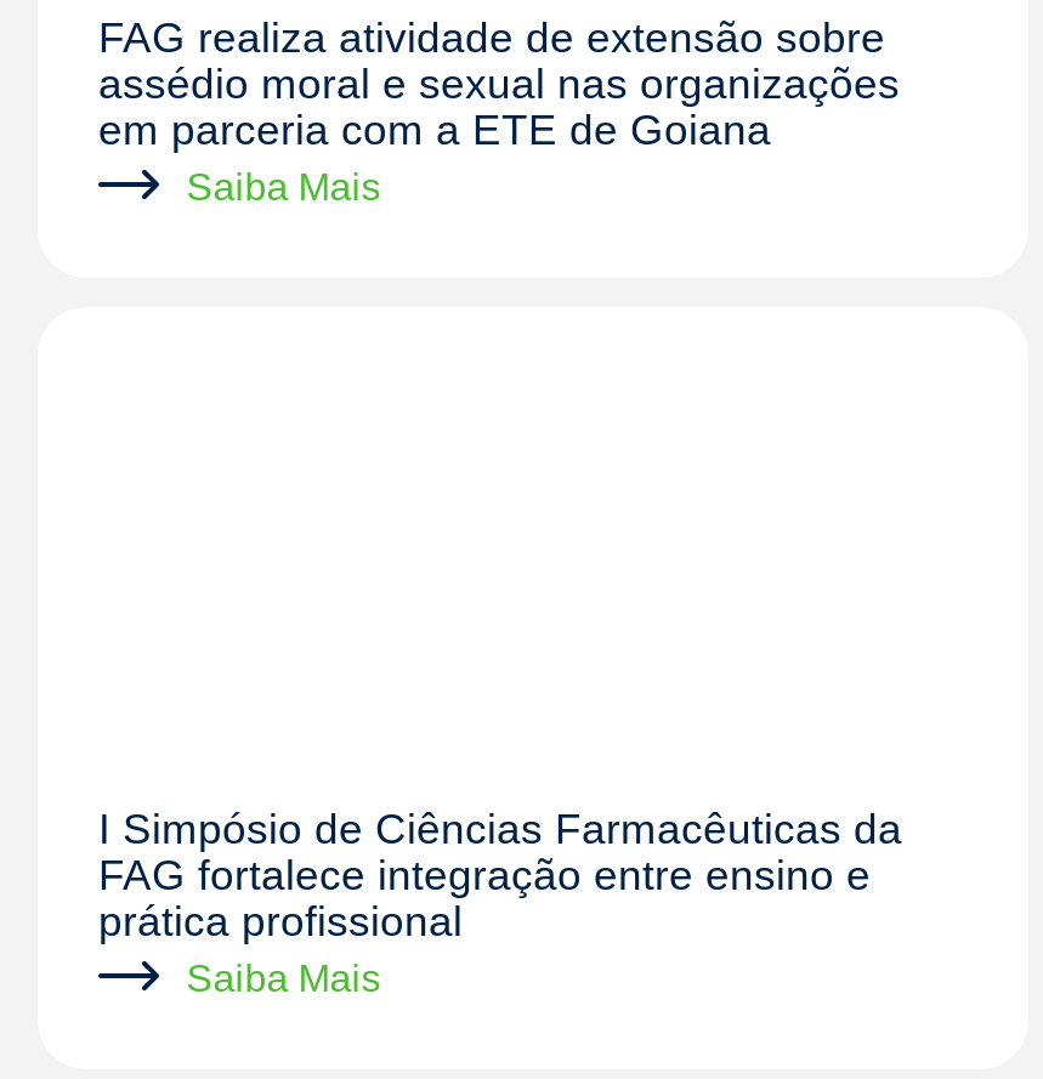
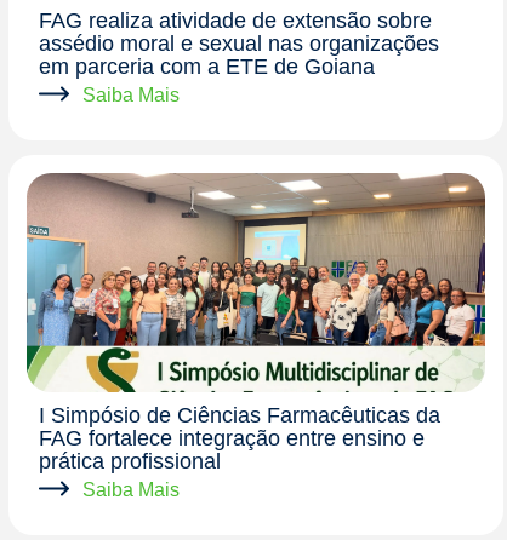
+ [image]
